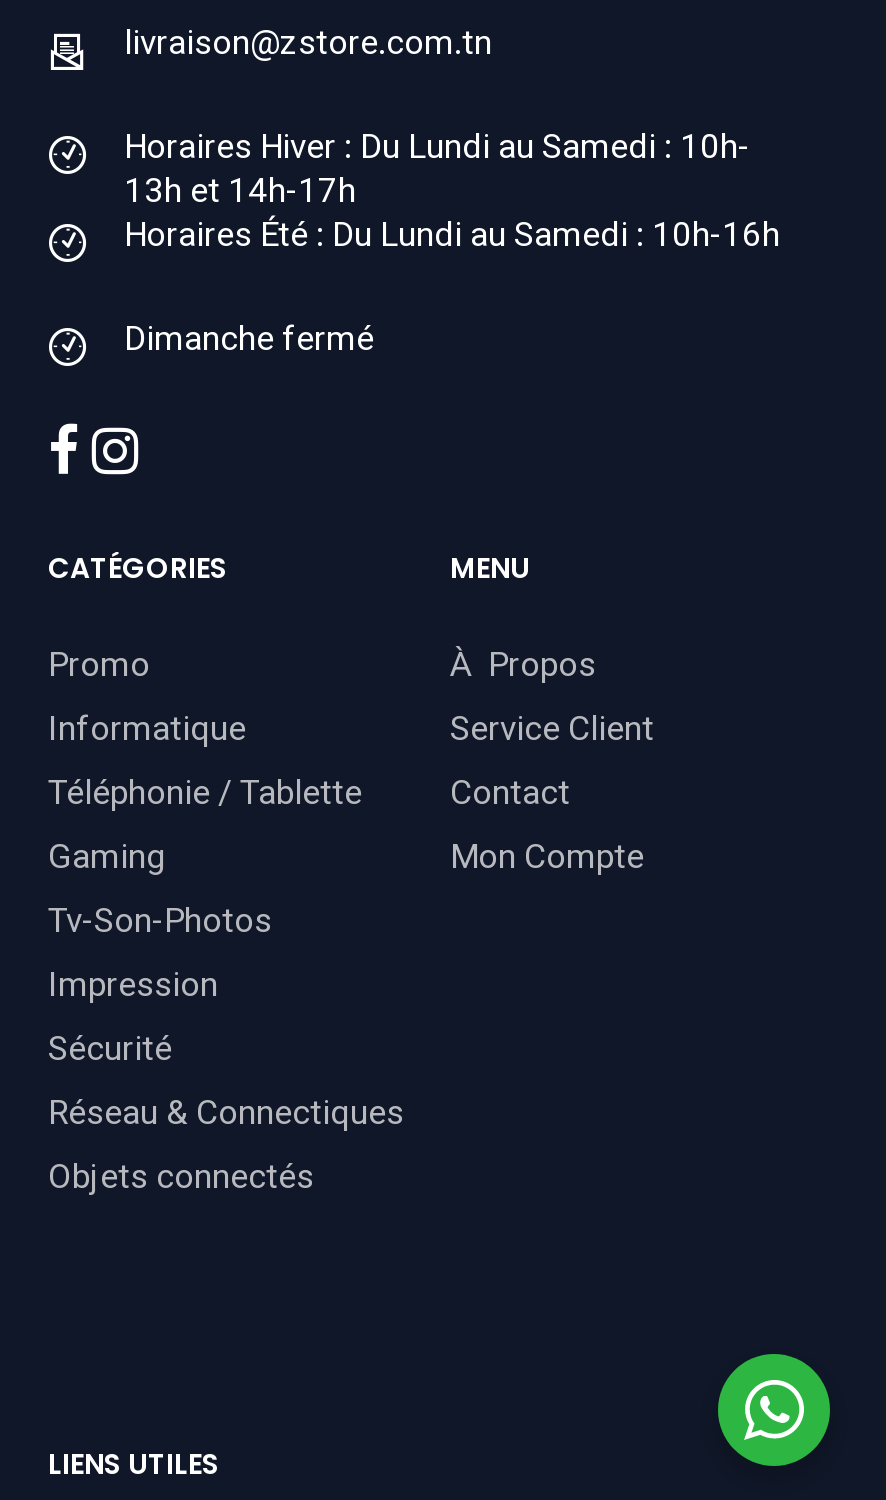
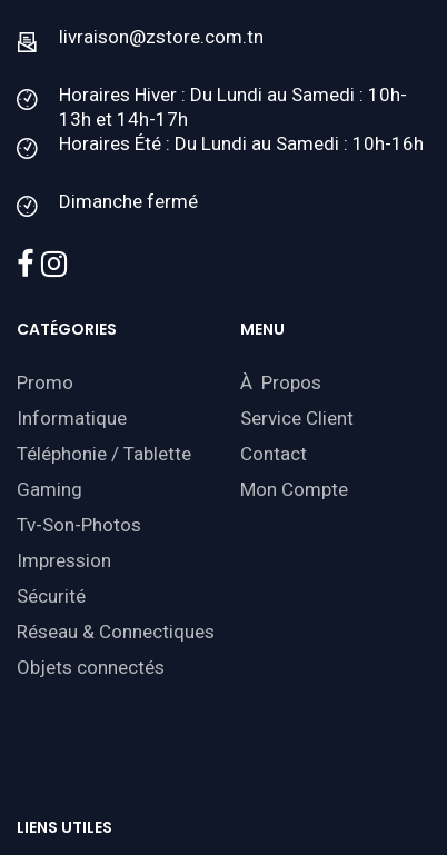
- [image]
